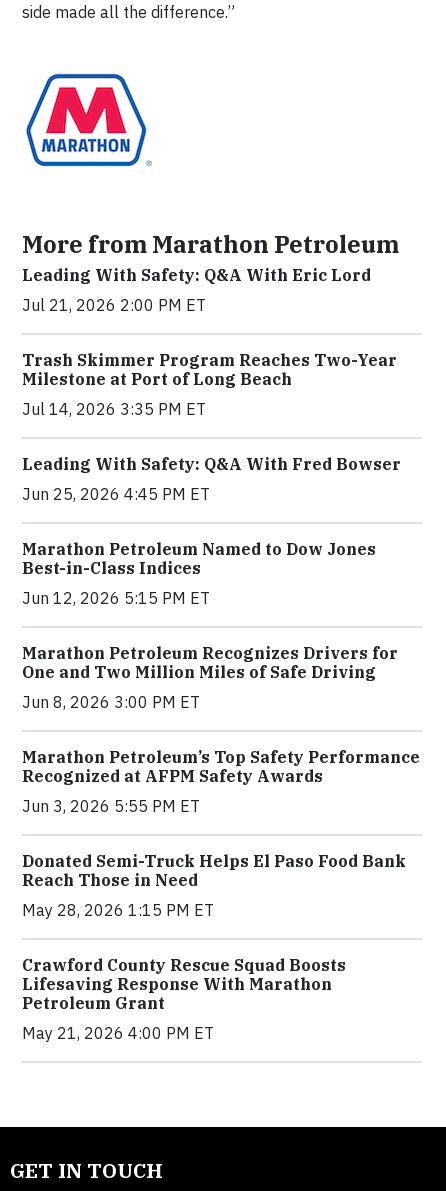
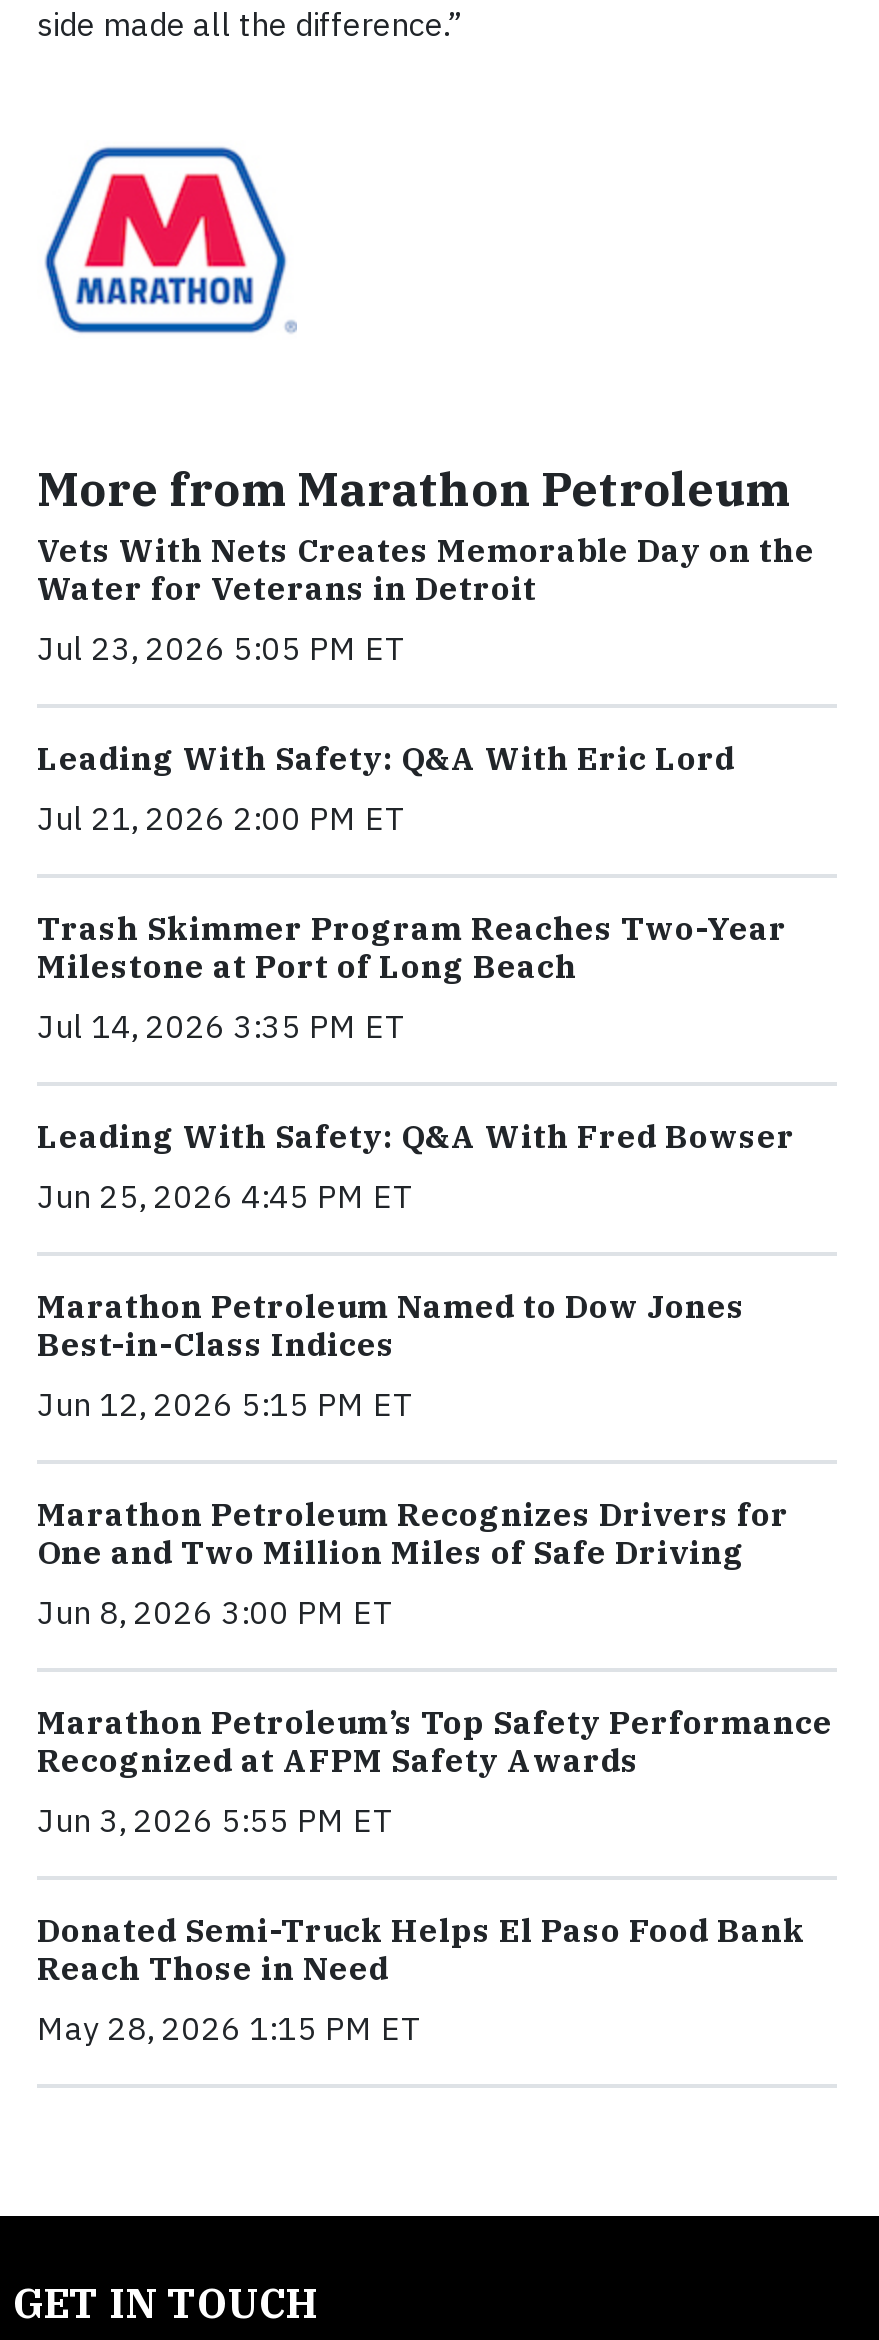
+ Vets With Nets Creates Memorable Day on the
+ Water for Veterans in Detroit
+ Jul 23, 2026 5:05 PM ET

moved down: Leading With Safety: Q&A With Eric Lord | Jul 21, 2026 2:00 PM ET | Trash Skimmer Program Reaches Two-Year | ... | Reach Those in Need | May 28, 2026 1:15 PM ET

- Crawford County Rescue Squad Boosts
- Lifesaving Response With Marathon
- Petroleum Grant
- May 21, 2026 4:00 PM ET
